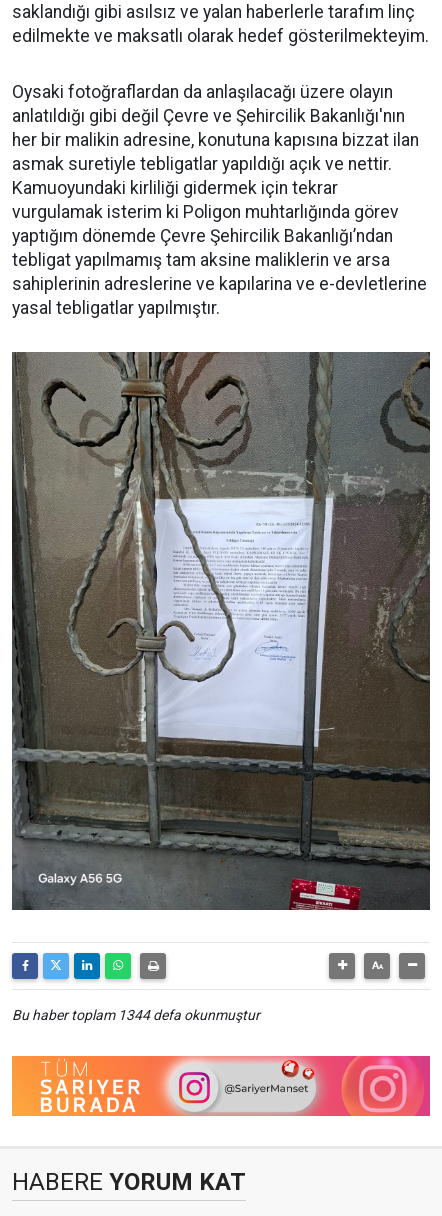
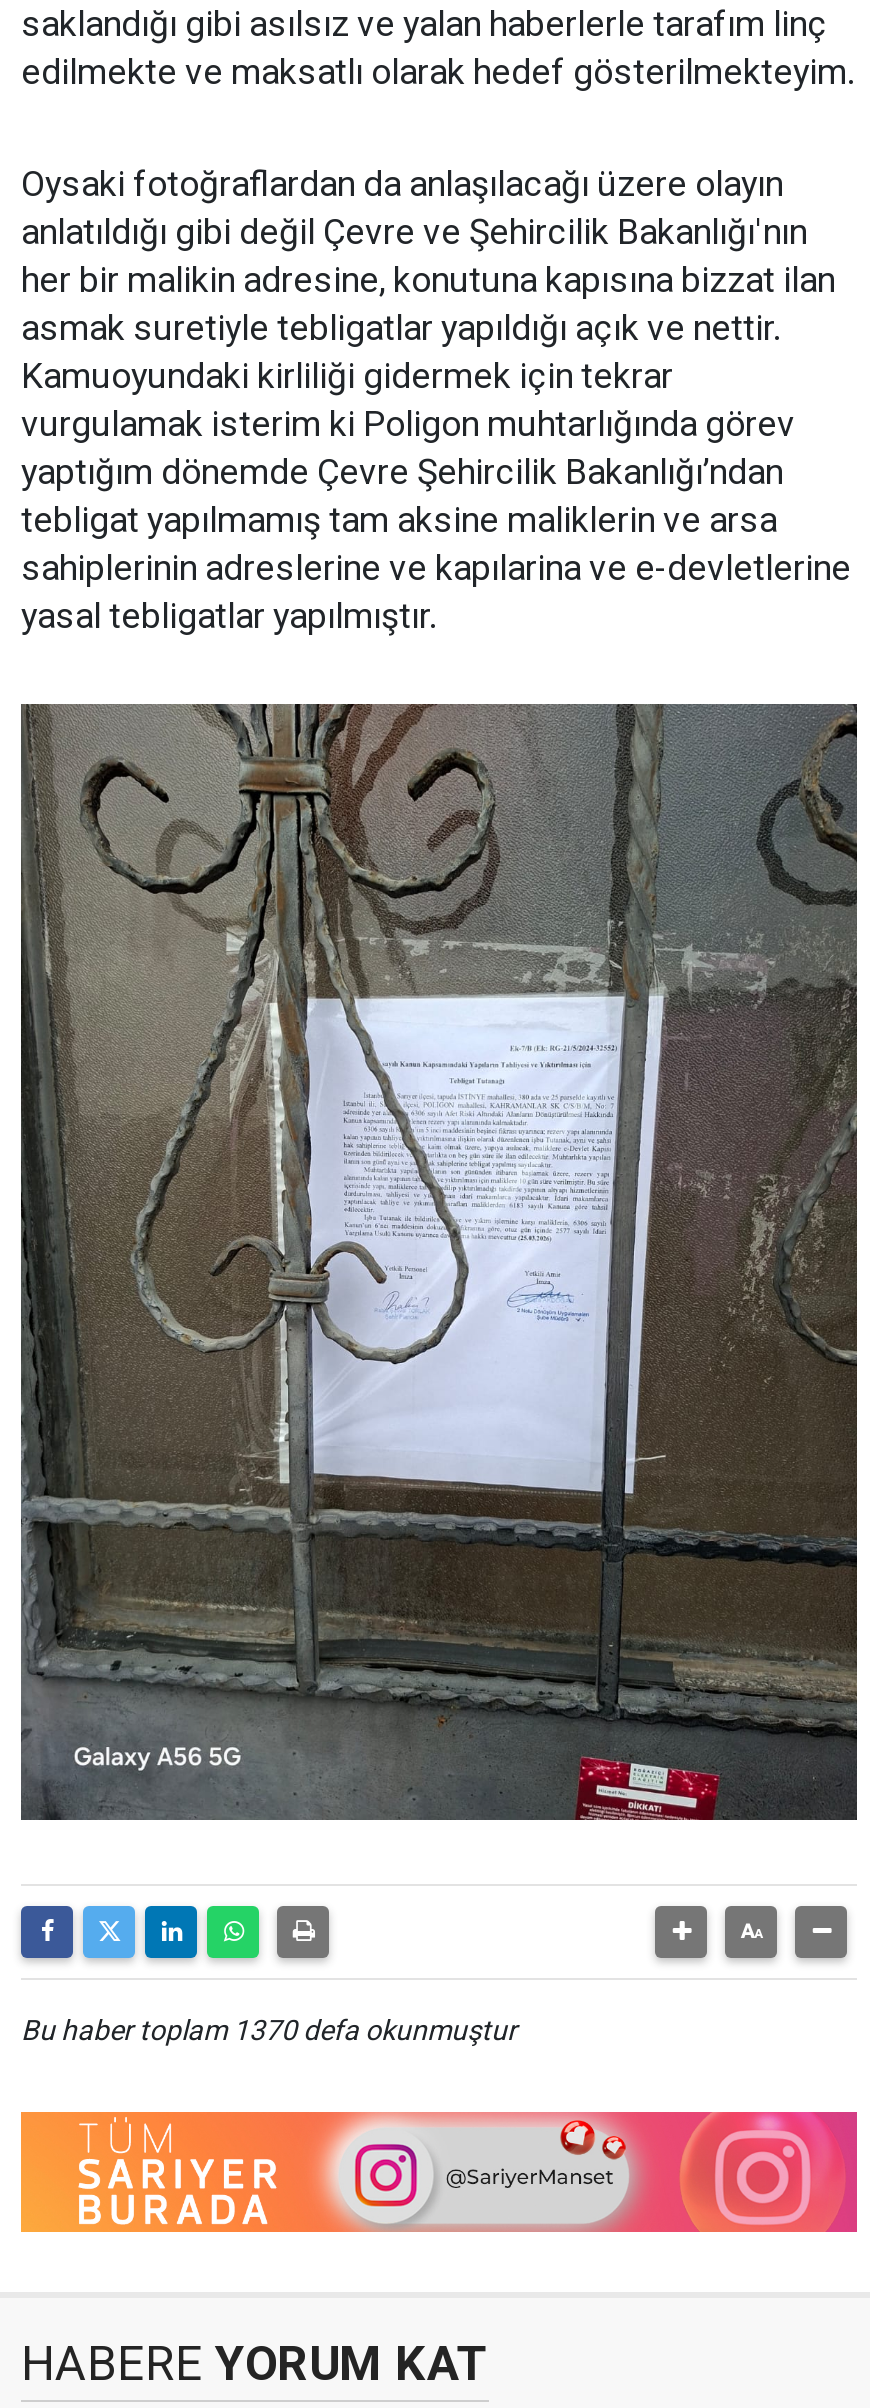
- Bu haber toplam 1344 defa okunmuştur
+ Bu haber toplam 1370 defa okunmuştur
